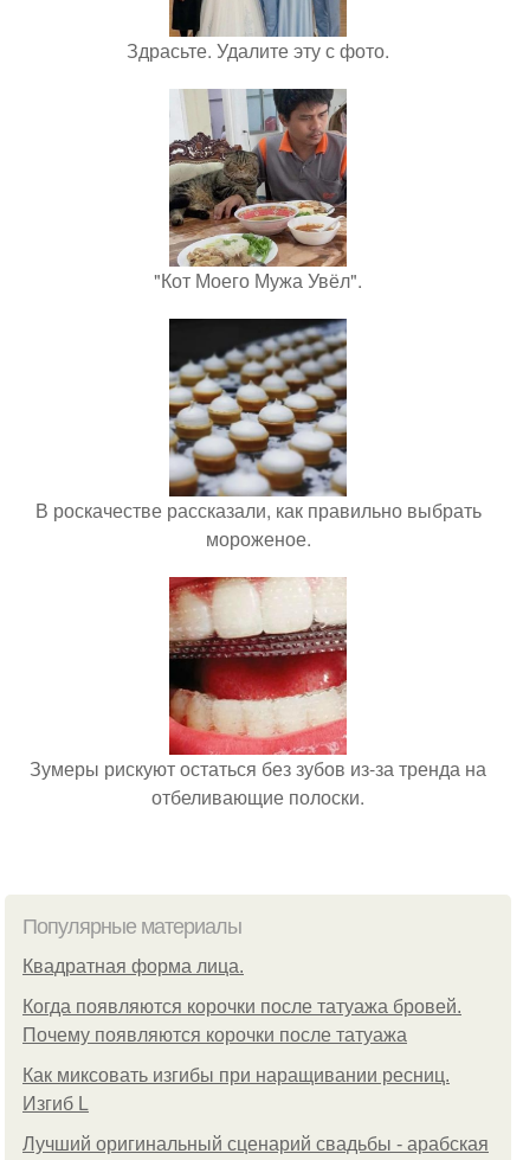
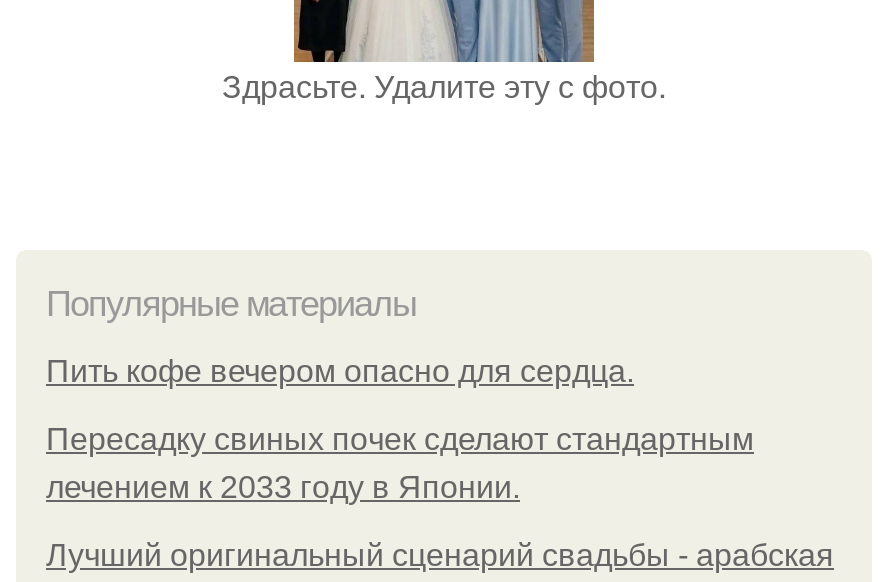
- [image]

- "Кот Моего Мужа Увёл".

- [image]
- В роскачестве рассказали, как правильно выбрать
- мороженое.

- [image]
- Зумеры рискуют остаться без зубов из-за тренда на
- отбеливающие полоски.

- Квадратная форма лица.
- Когда появляются корочки после татуажа бровей.
- Почему появляются корочки после татуажа
- Как миксовать изгибы при наращивании ресниц.
- Изгиб L
+ Пить кофе вечером опасно для сердца.
+ Пересадку свиных почек сделают стандартным
+ лечением к 2033 году в Японии.
